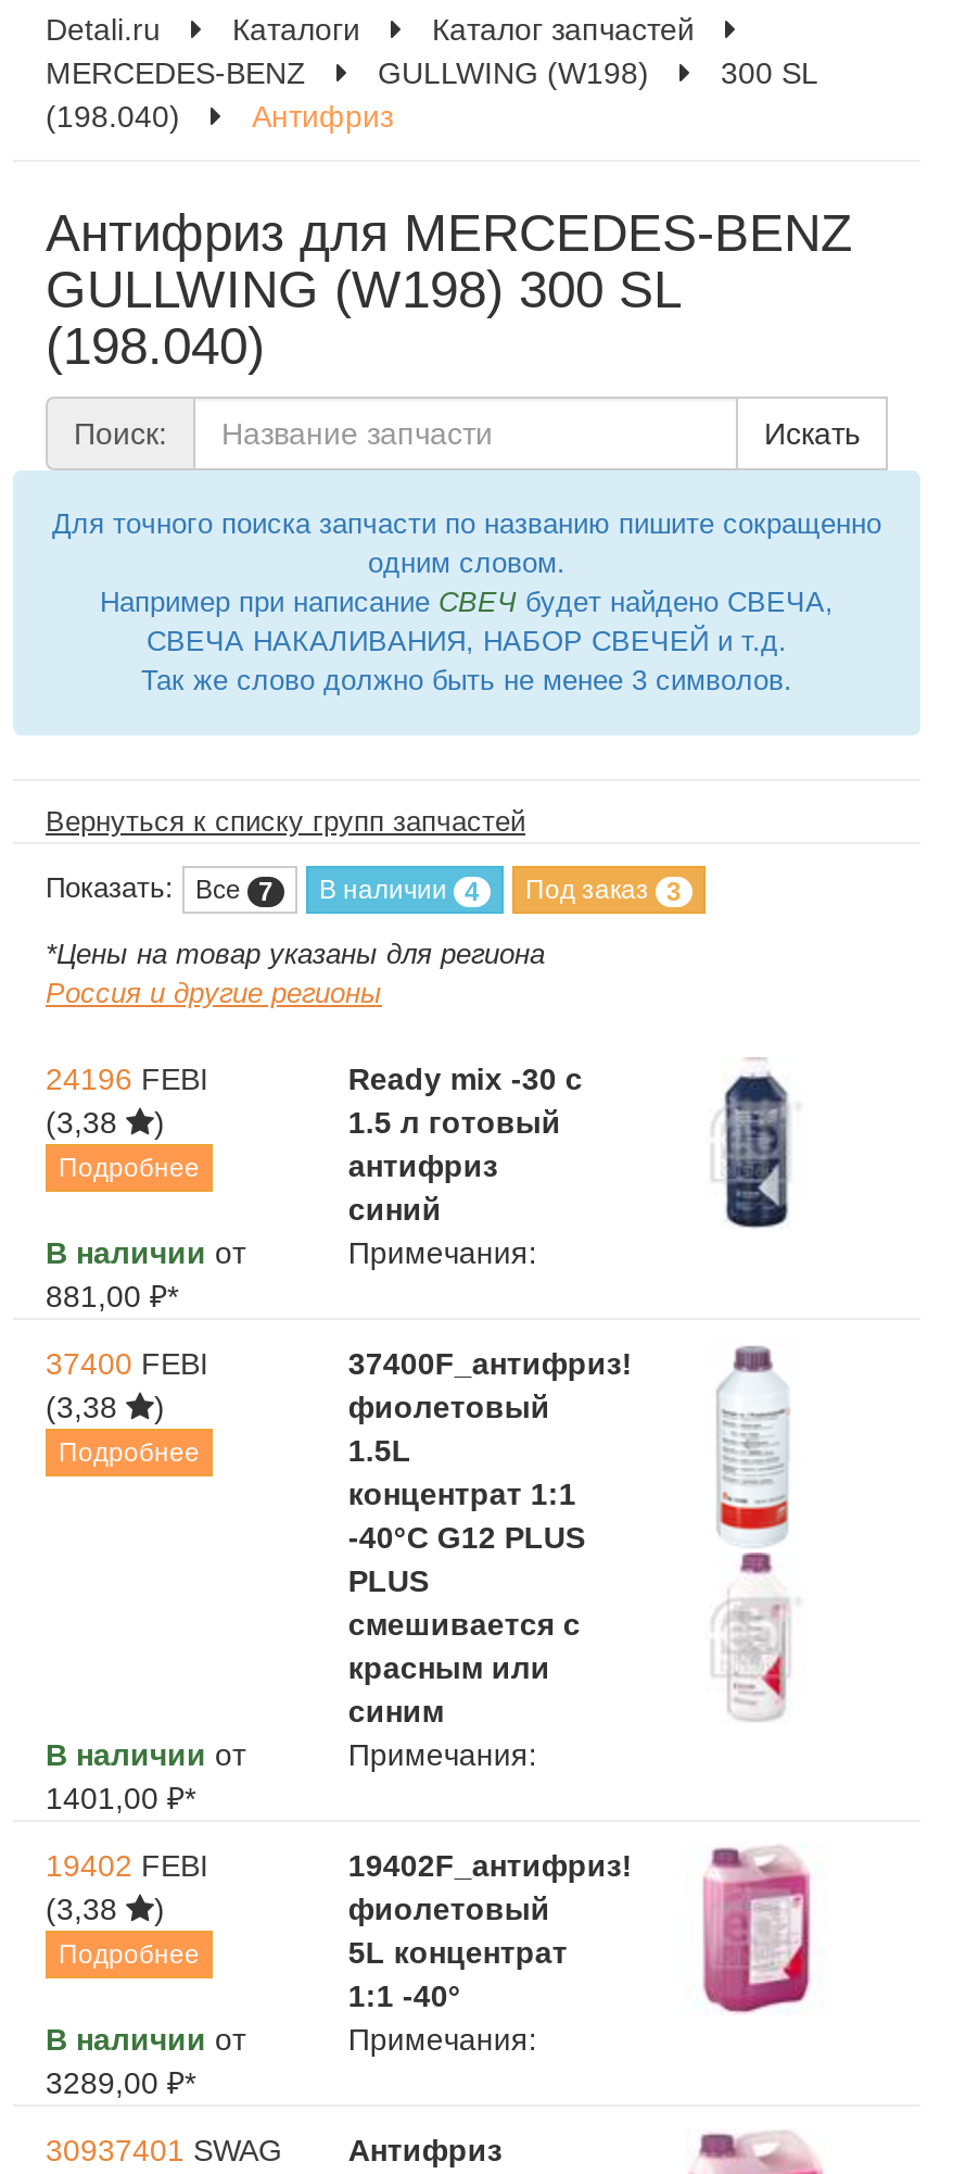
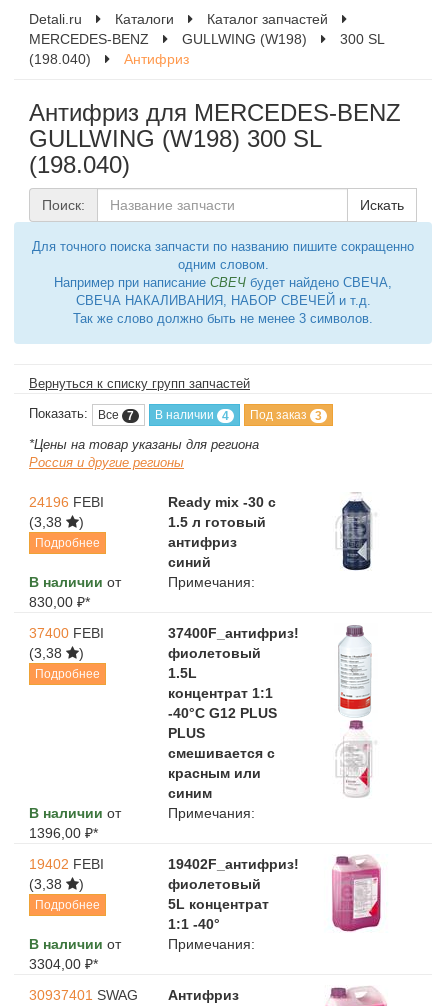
- 881,00 ₽*
+ 830,00 ₽*

- 1401,00 ₽*
+ 1396,00 ₽*

- 3289,00 ₽*
+ 3304,00 ₽*
